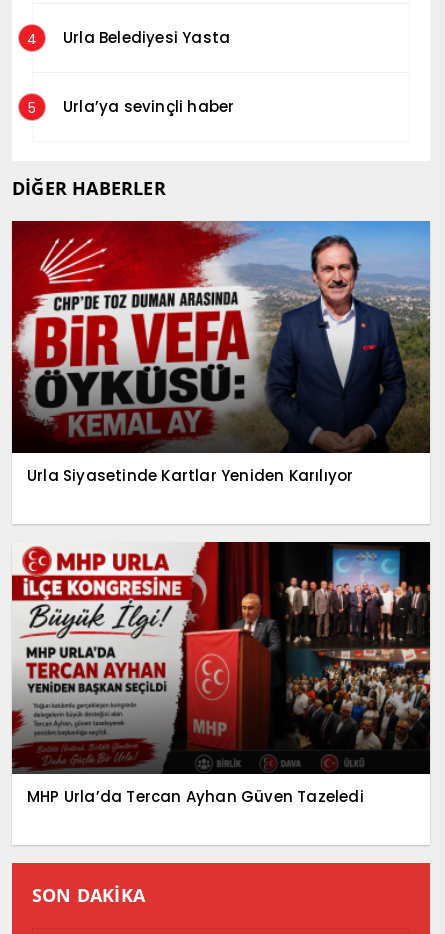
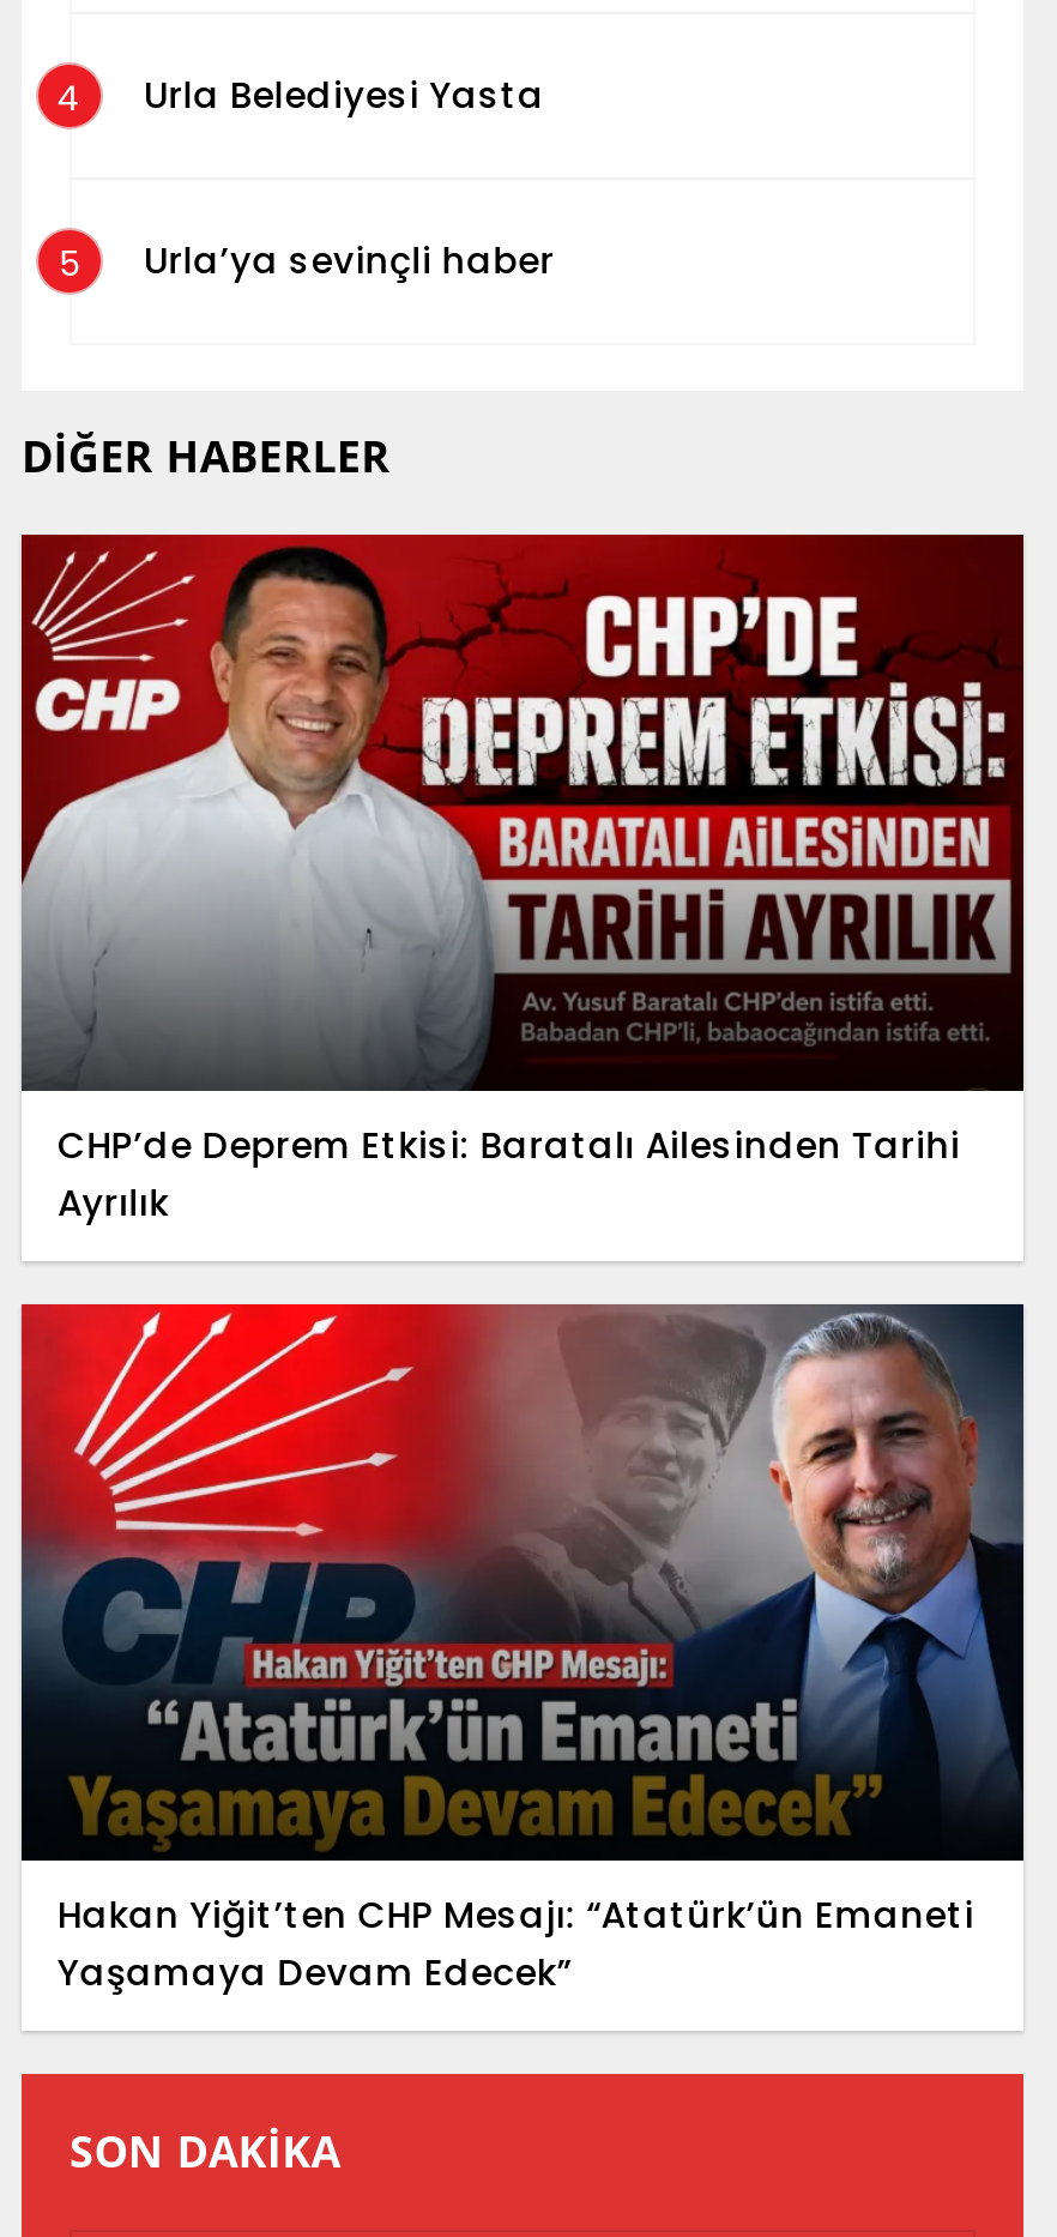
- [image]
- Urla Siyasetinde Kartlar Yeniden Karılıyor
+ [image]
+ CHP’de Deprem Etkisi: Baratalı Ailesinden Tarihi
+ Ayrılık

- [image]
- MHP Urla’da Tercan Ayhan Güven Tazeledi
+ [image]
+ Hakan Yiğit’ten CHP Mesajı: “Atatürk’ün Emaneti
+ Yaşamaya Devam Edecek”
